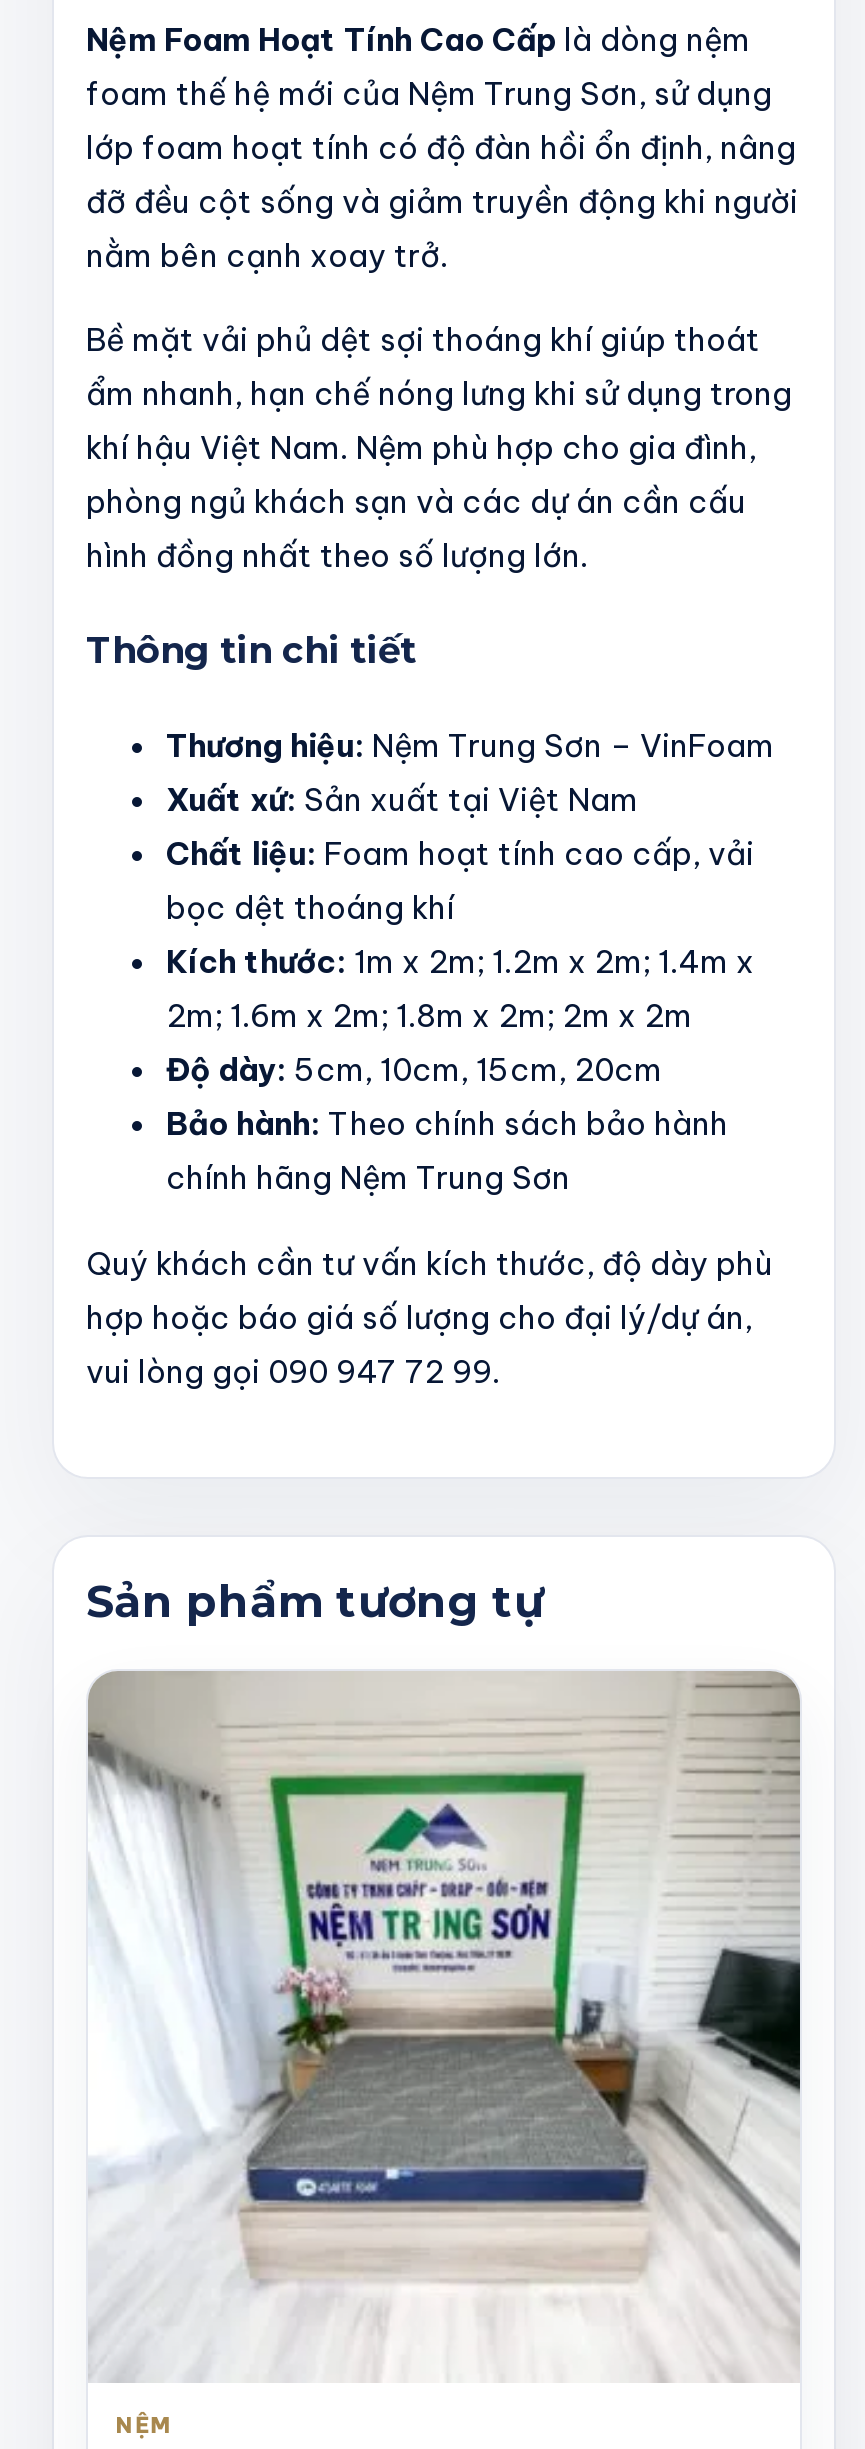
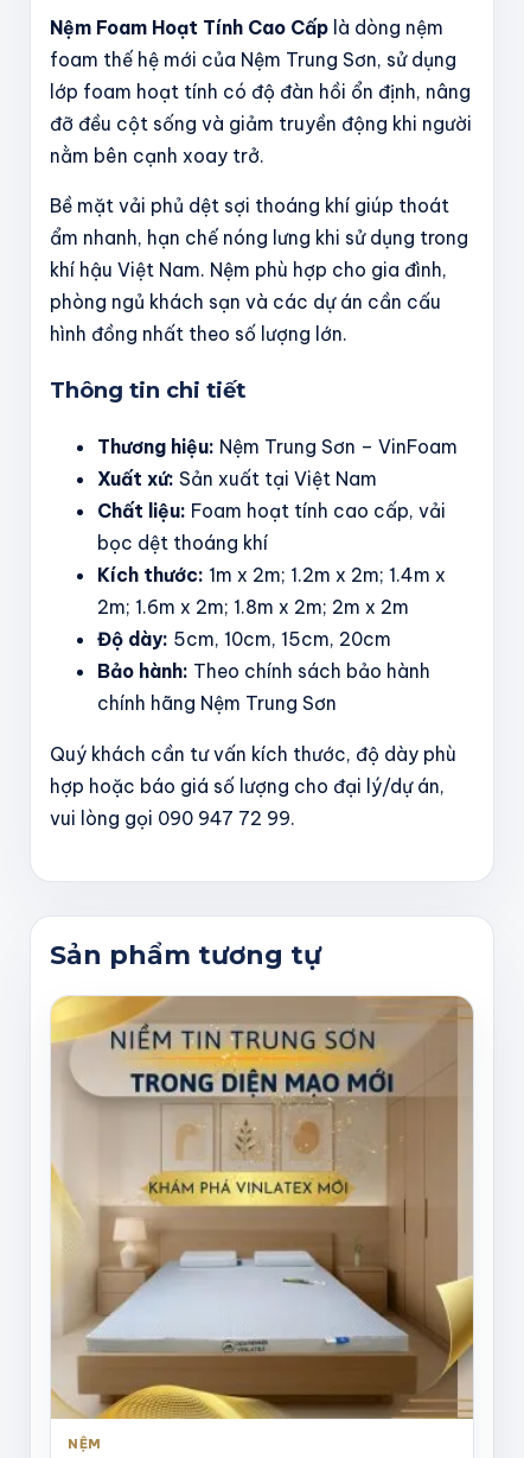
- [image]
+ [image]
